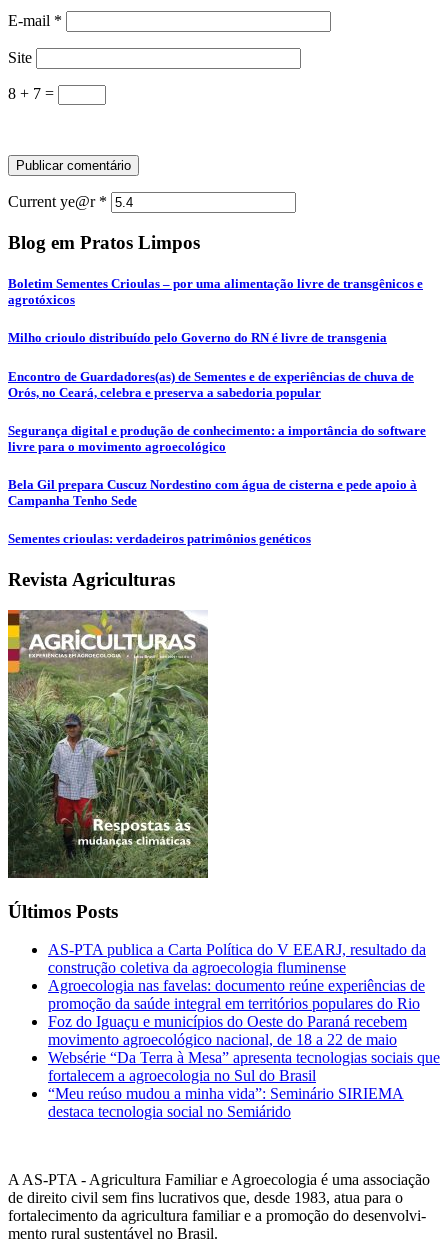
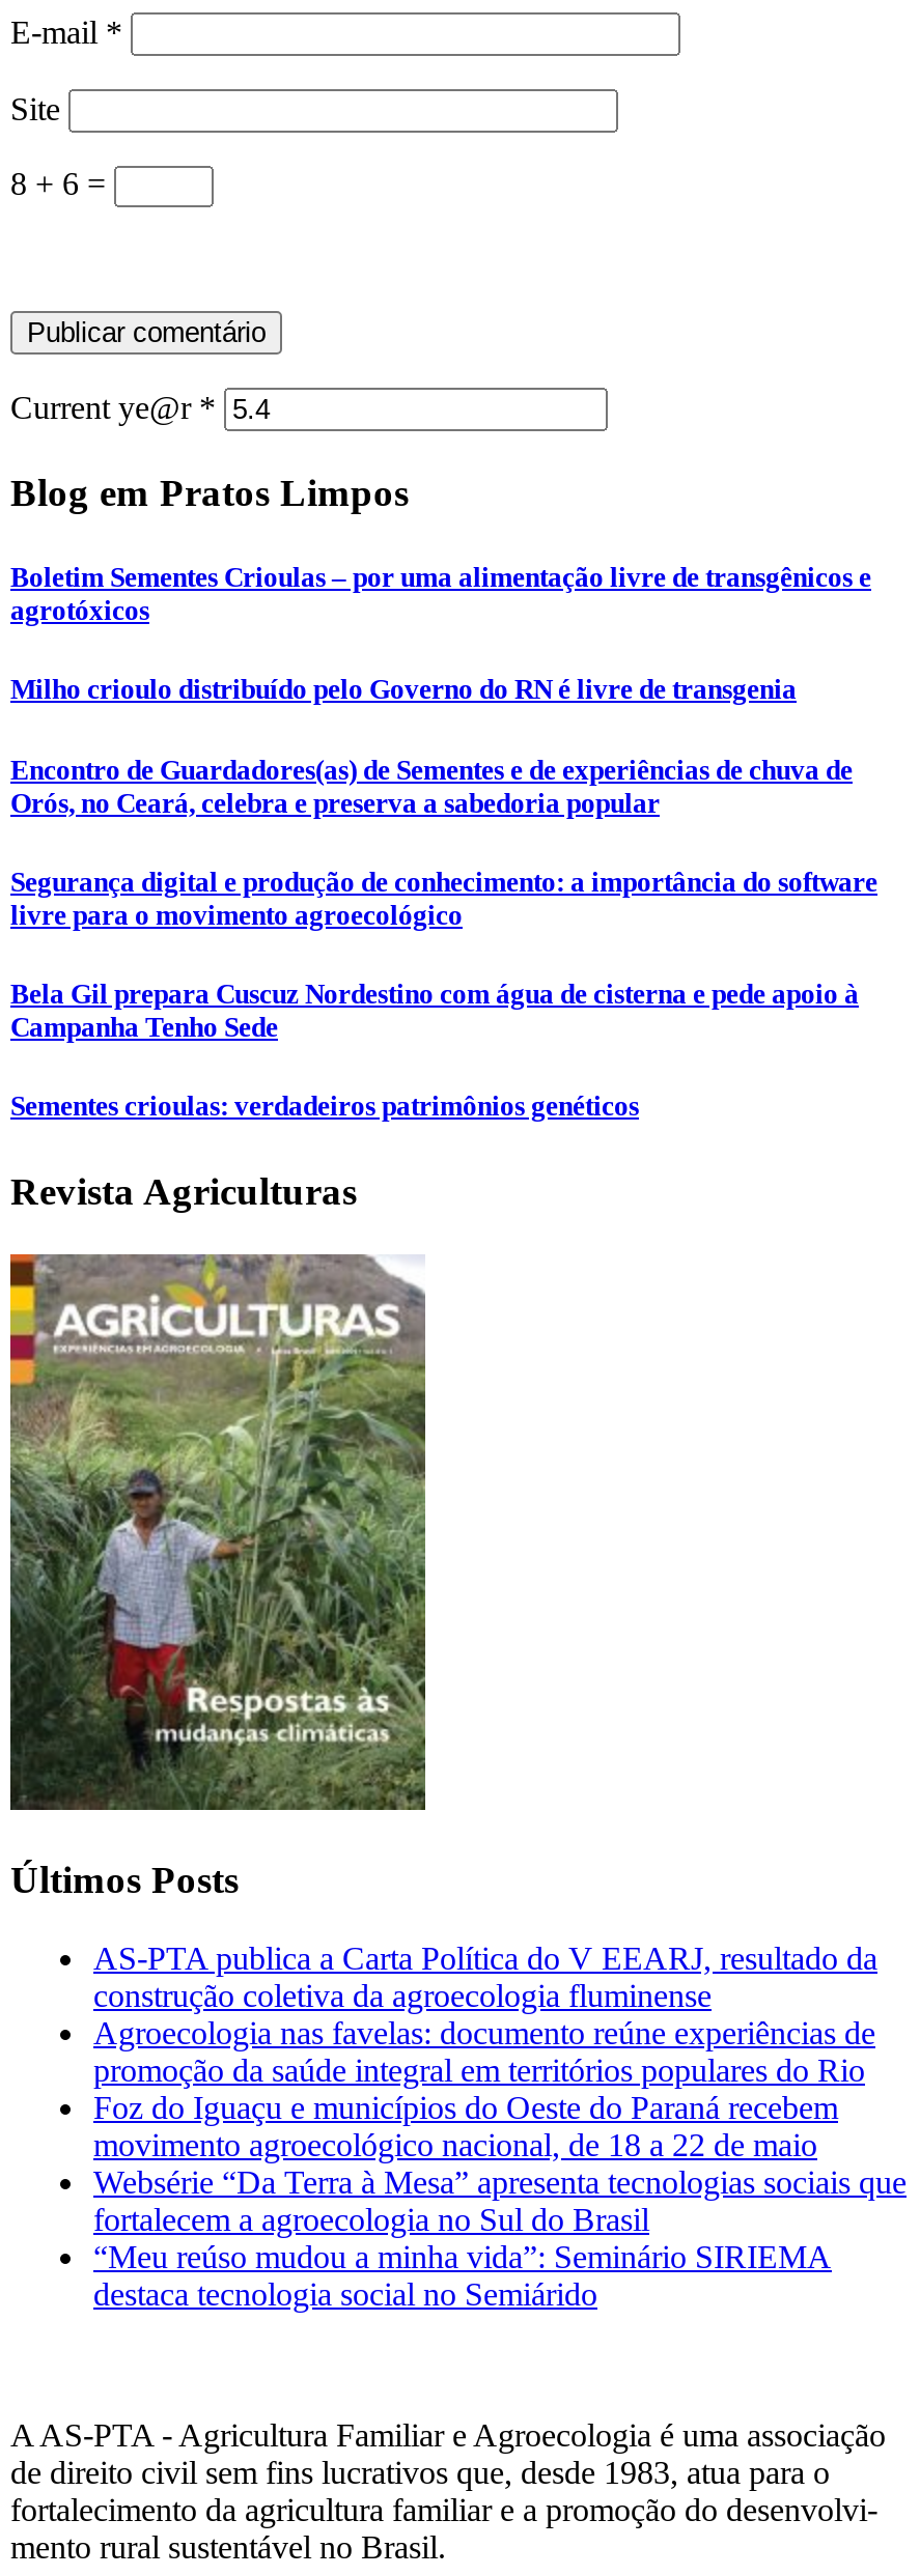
- 8 + 7 =
+ 8 + 6 =
